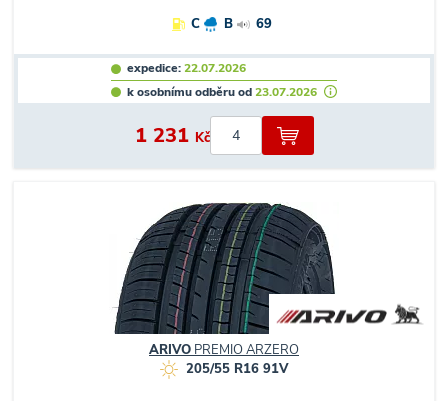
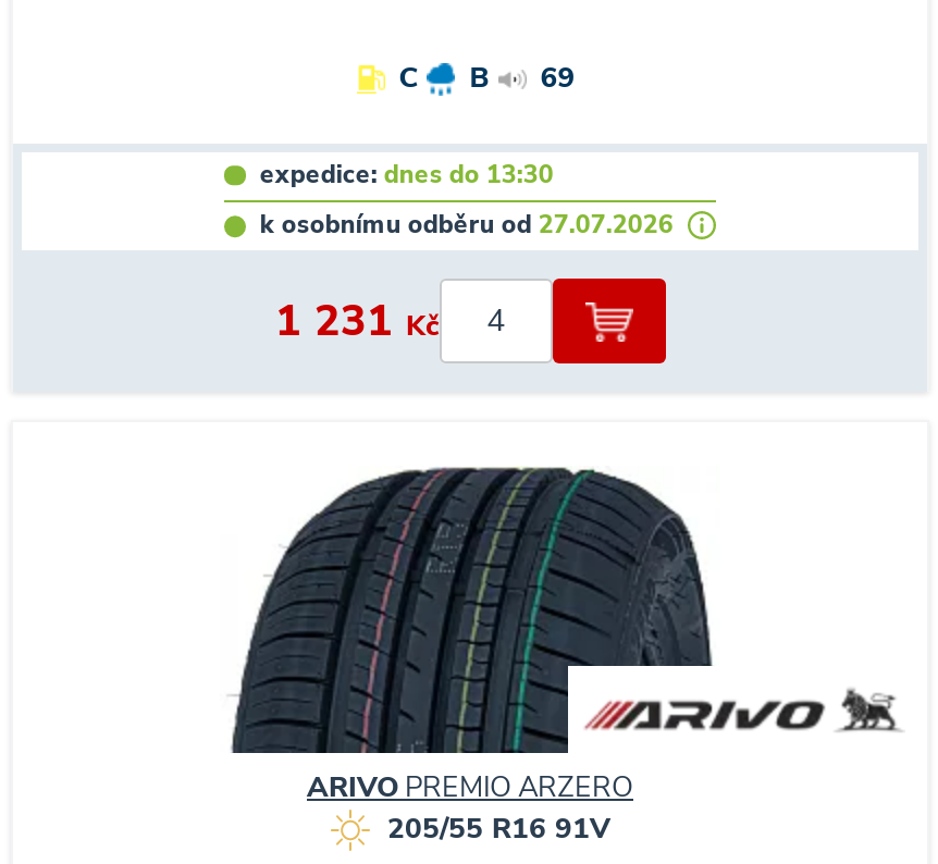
- expedice: 22.07.2026
- k osobnímu odběru od 23.07.2026
+ expedice: dnes do 13:30
+ k osobnímu odběru od 27.07.2026
